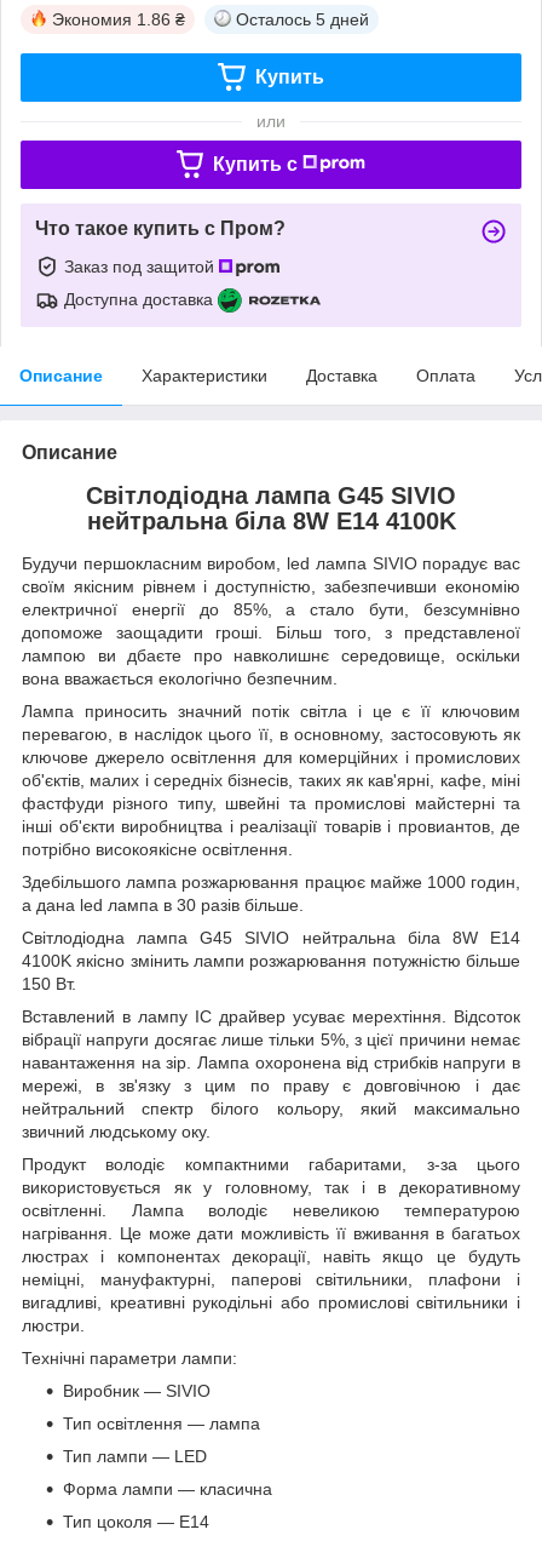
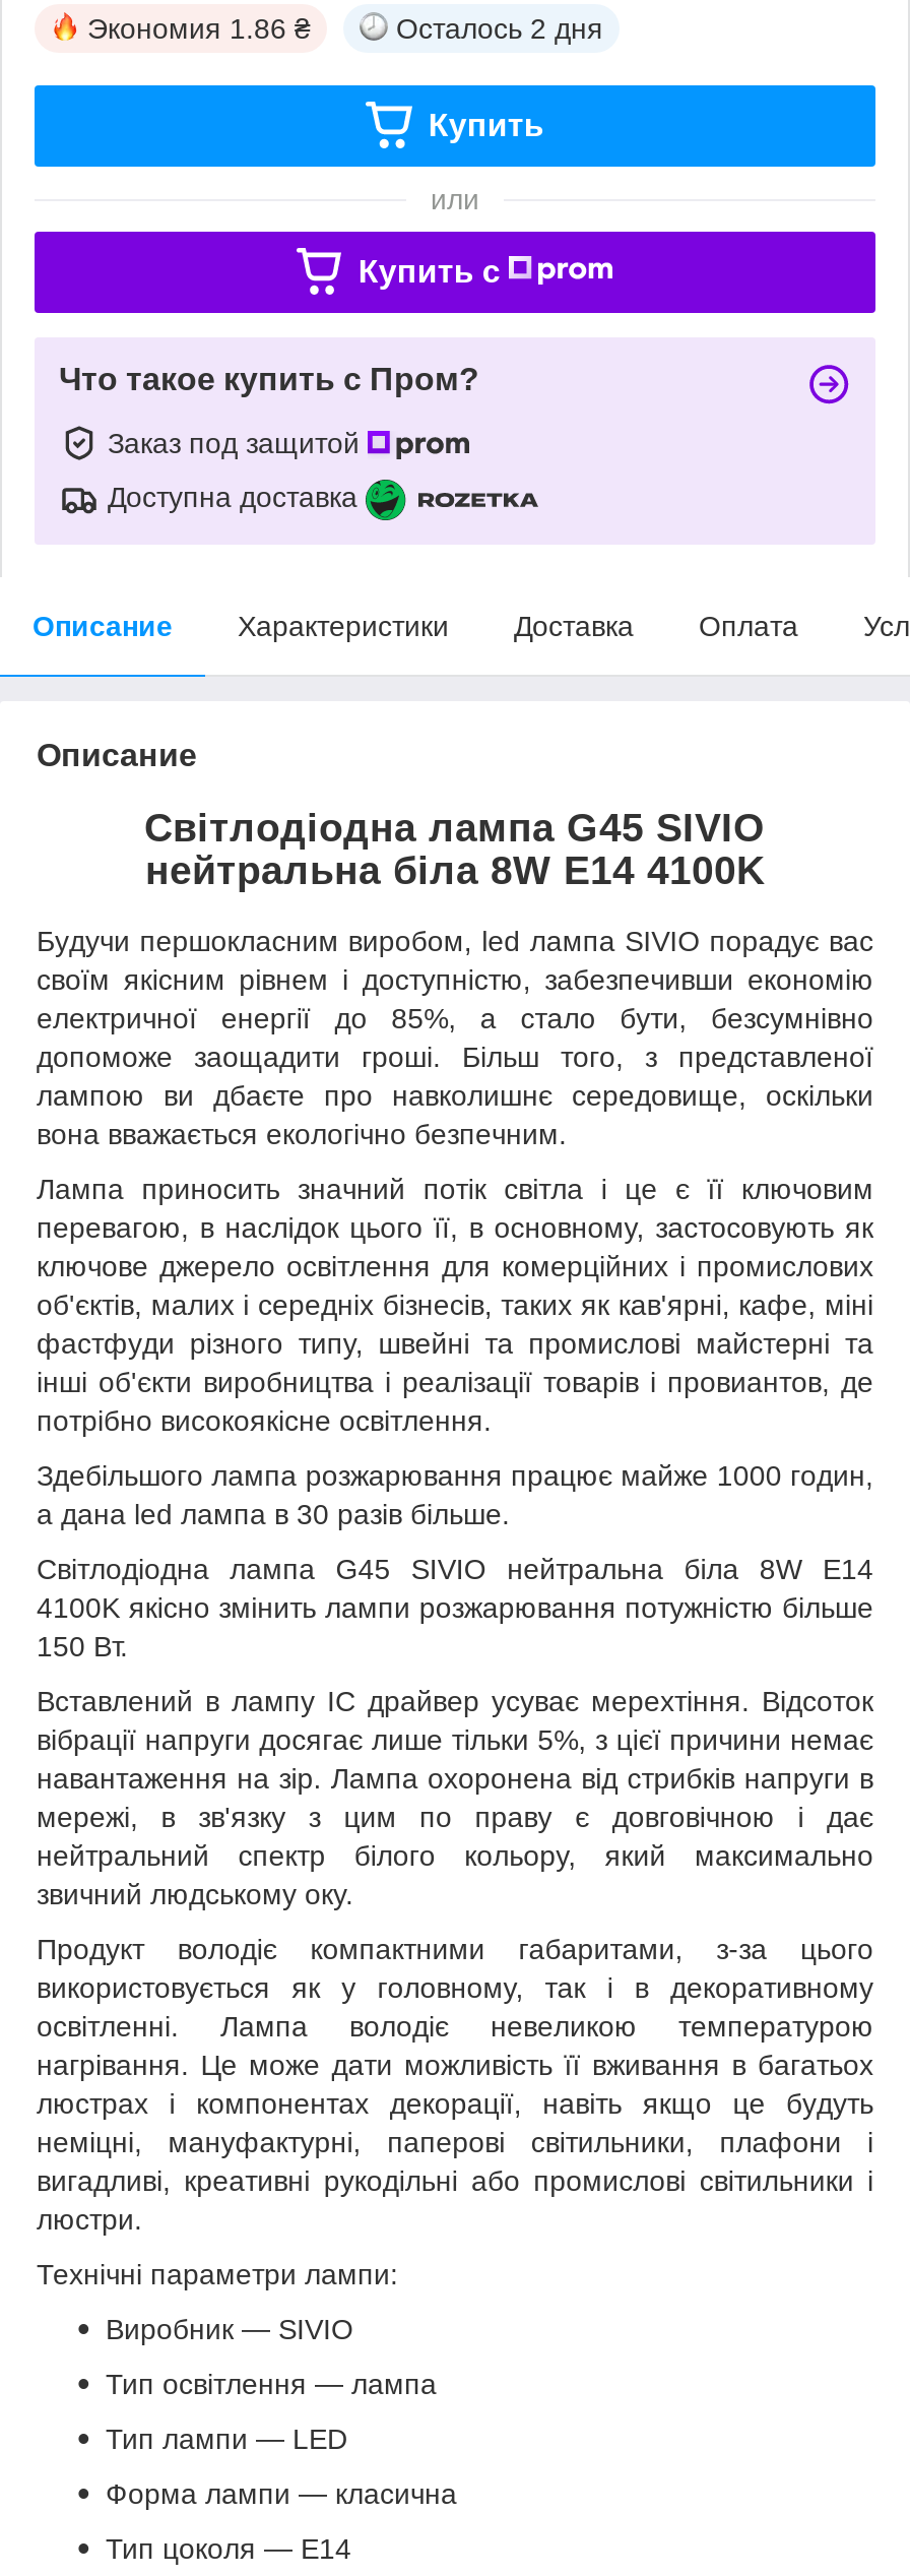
- Осталось 5 дней
+ Осталось 2 дня
